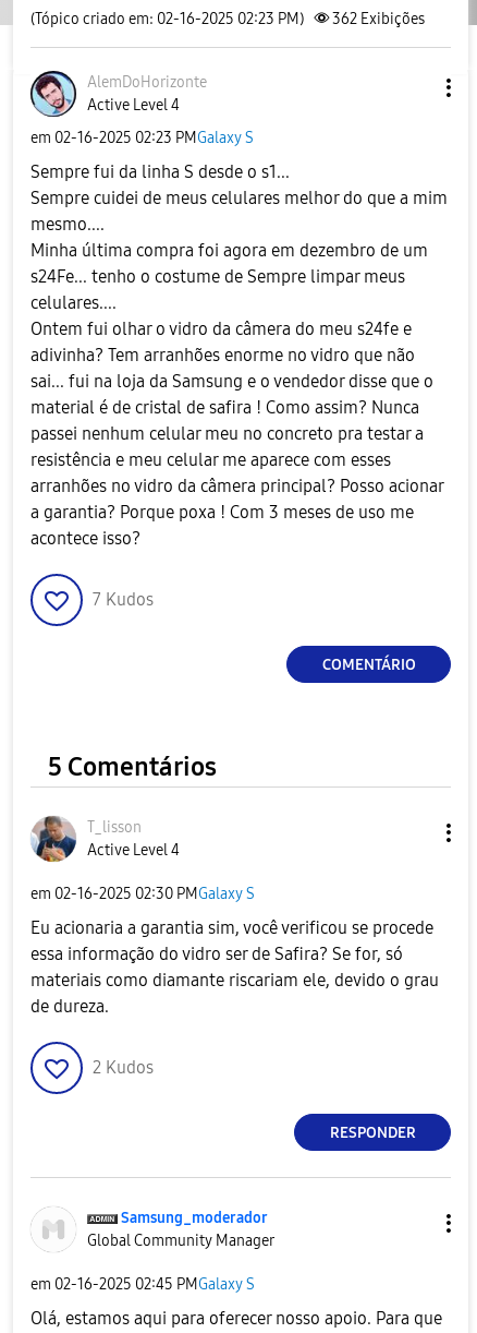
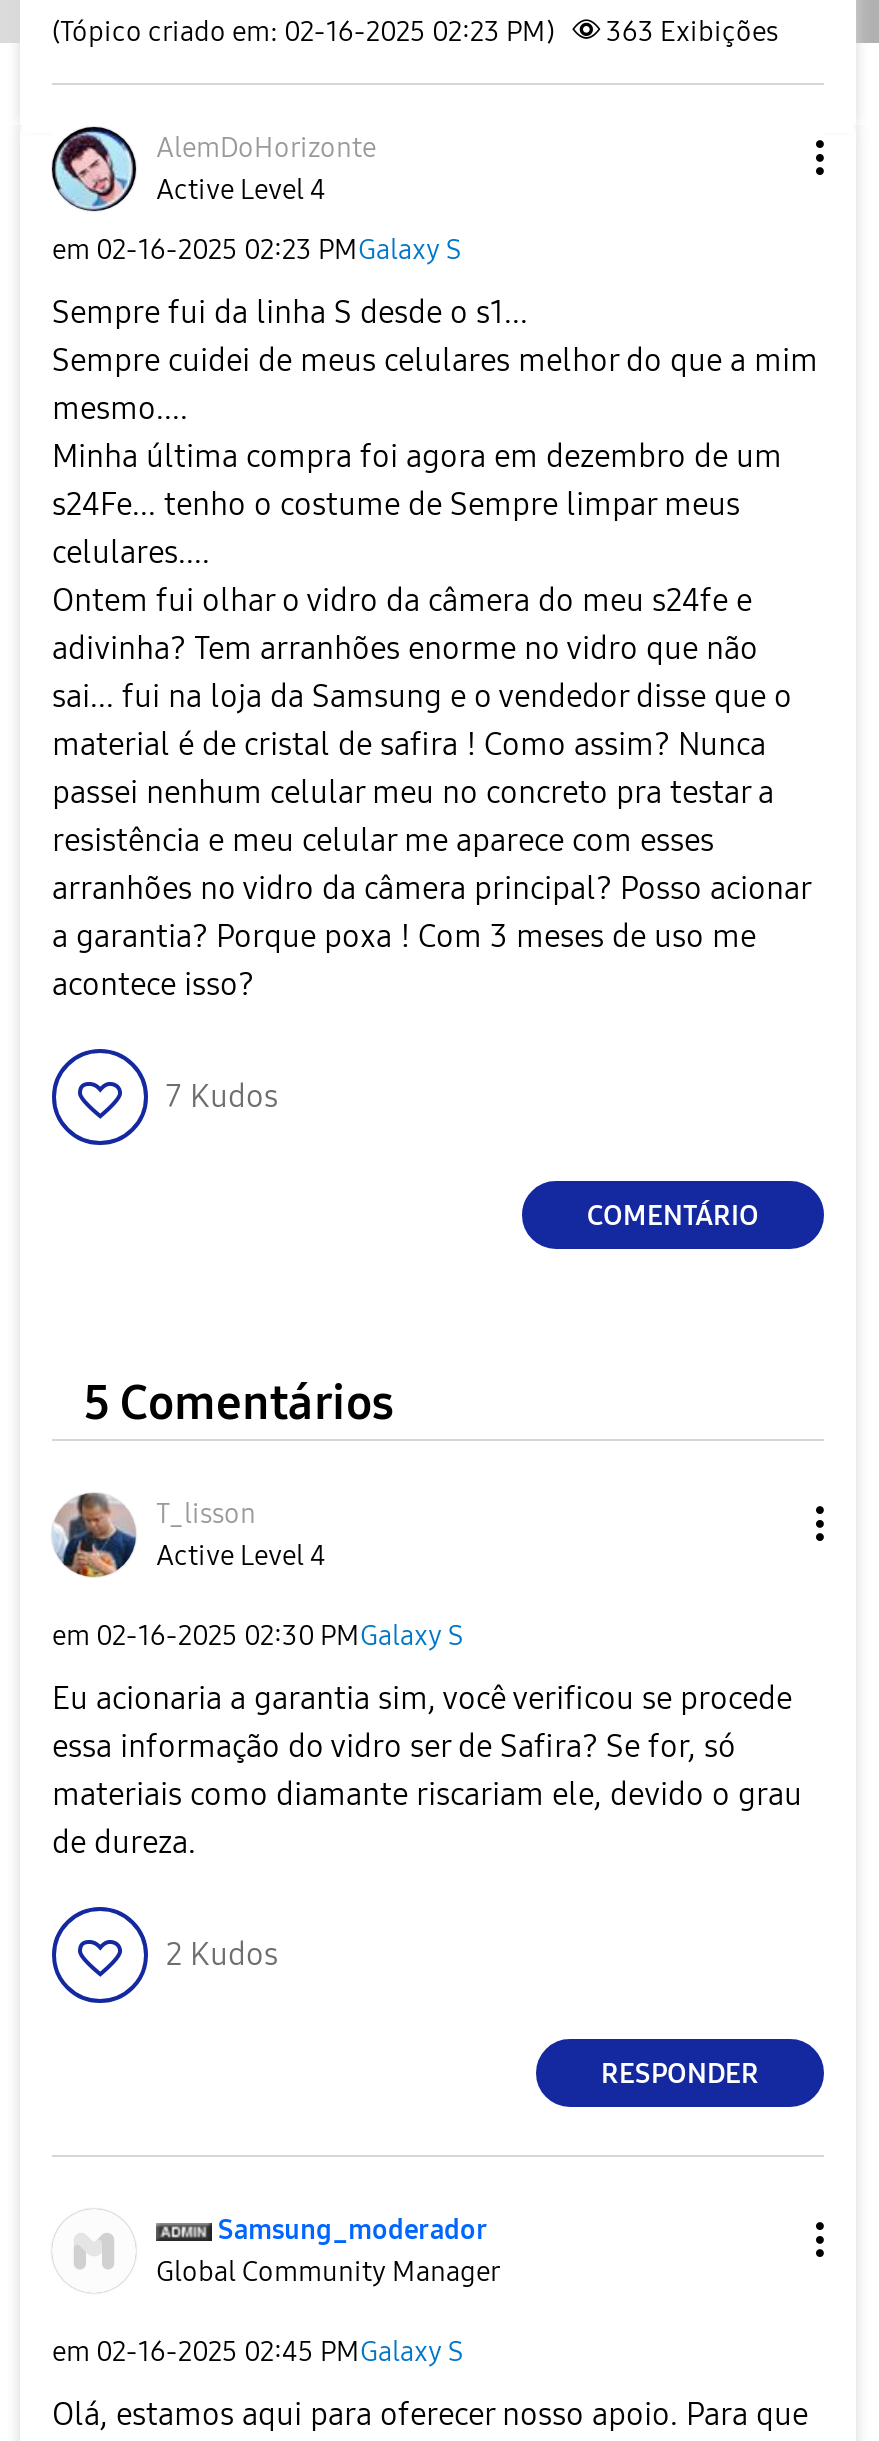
- (Tópico criado em: 02-16-2025 02:23 PM) 362 Exibições
+ (Tópico criado em: 02-16-2025 02:23 PM) 363 Exibições
